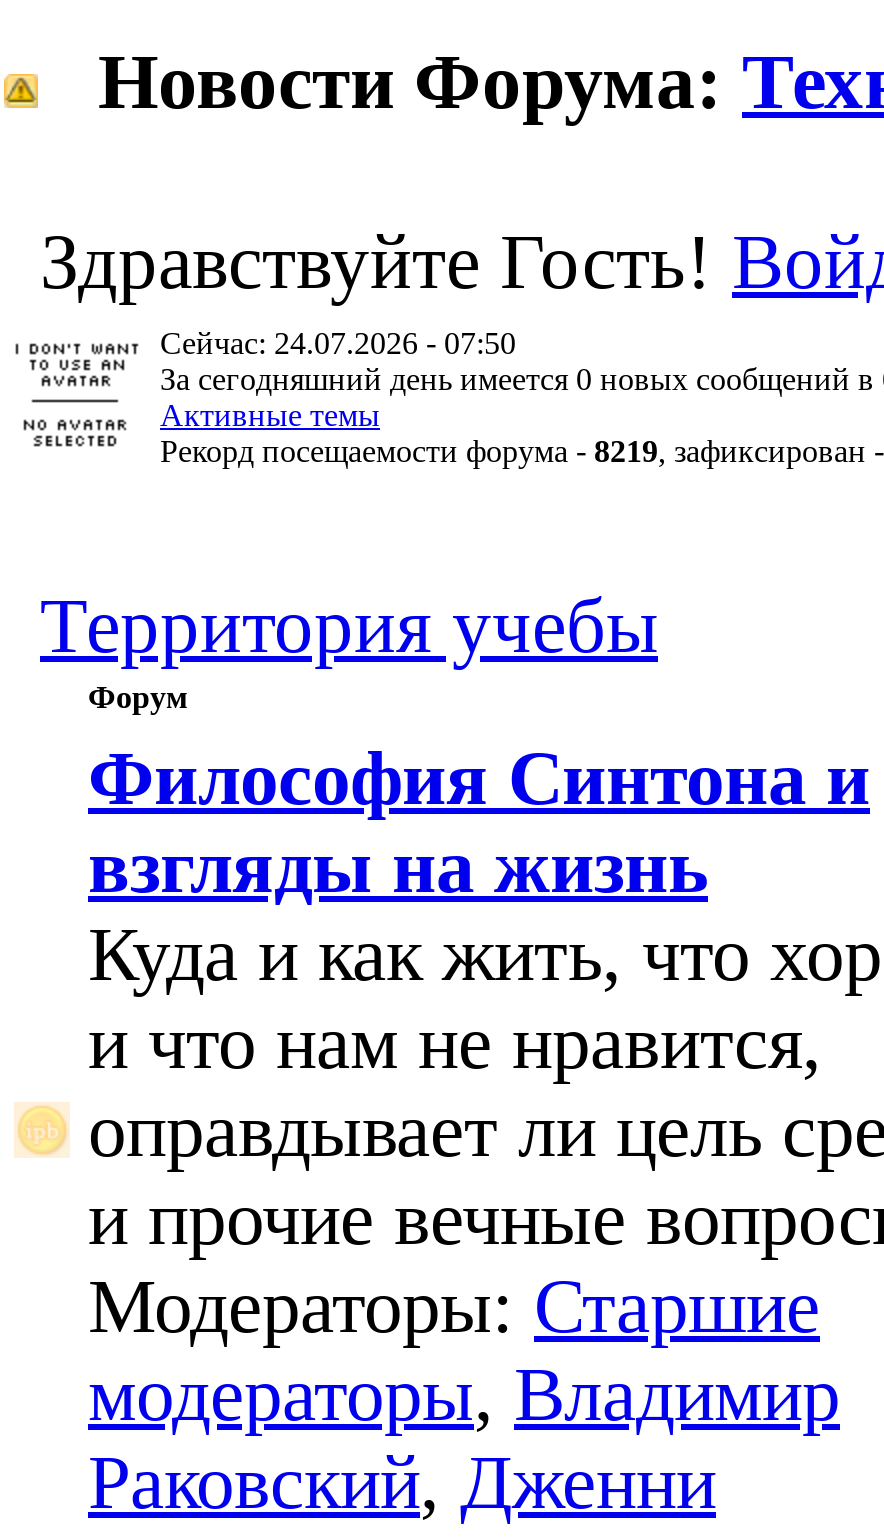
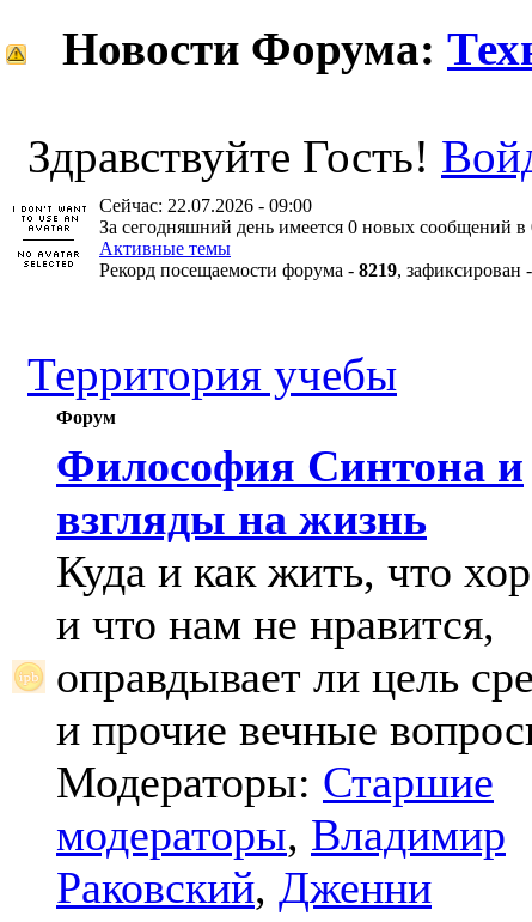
- Сейчас: 24.07.2026 - 07:50
+ Сейчас: 22.07.2026 - 09:00
